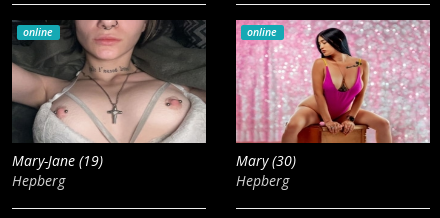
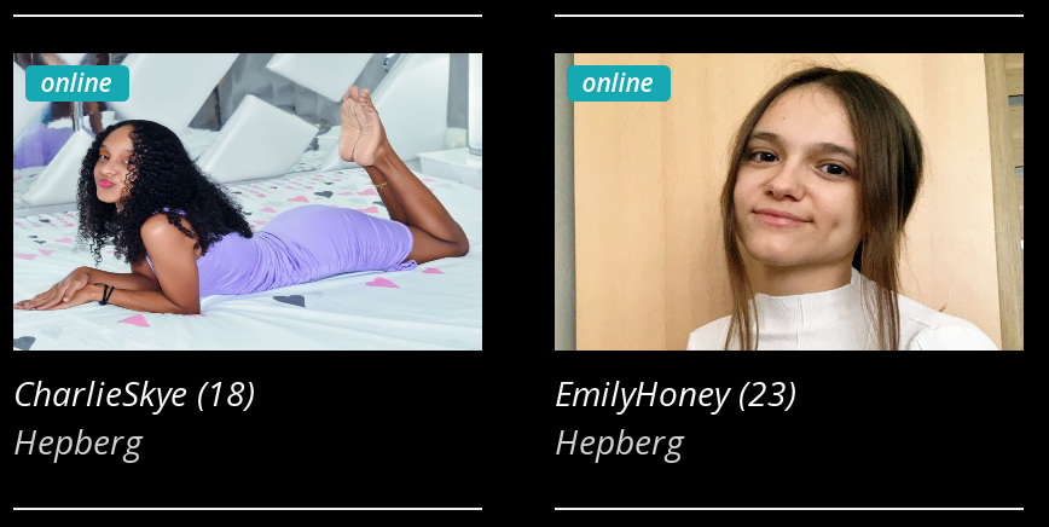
- [image]
- Mary-Jane (19)
+ [image]
+ CharlieSkye (18)

- [image]
- Mary (30)
+ [image]
+ EmilyHoney (23)
